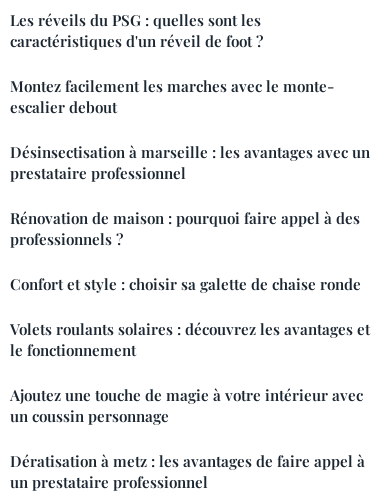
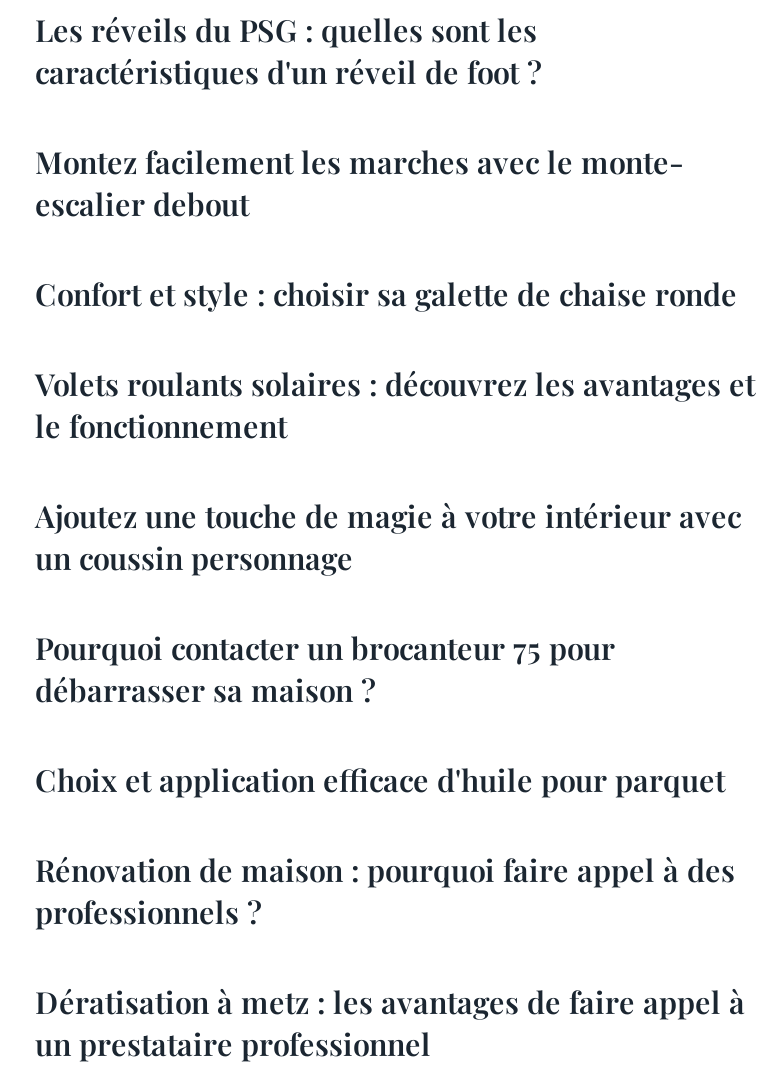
- Désinsectisation à marseille : les avantages avec un
- prestataire professionnel

moved down: Rénovation de maison : pourquoi faire appel à des | professionnels ?

moved up: Confort et style : choisir sa galette de chaise ronde | Volets roulants solaires : découvrez les avantages et | le fonctionnement | Ajoutez une touche de magie à votre intérieur avec | un coussin personnage

+ Pourquoi contacter un brocanteur 75 pour
+ débarrasser sa maison ?
+ Choix et application efficace d'huile pour parquet
